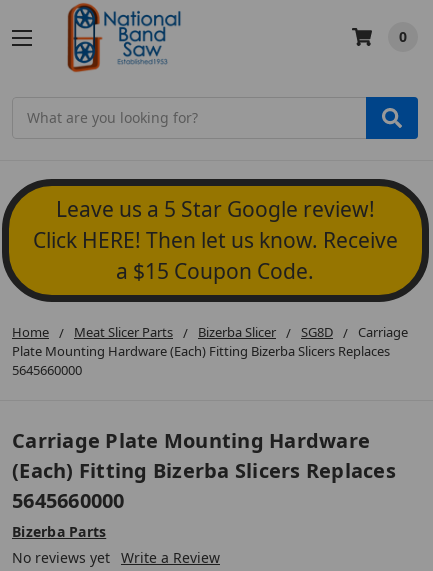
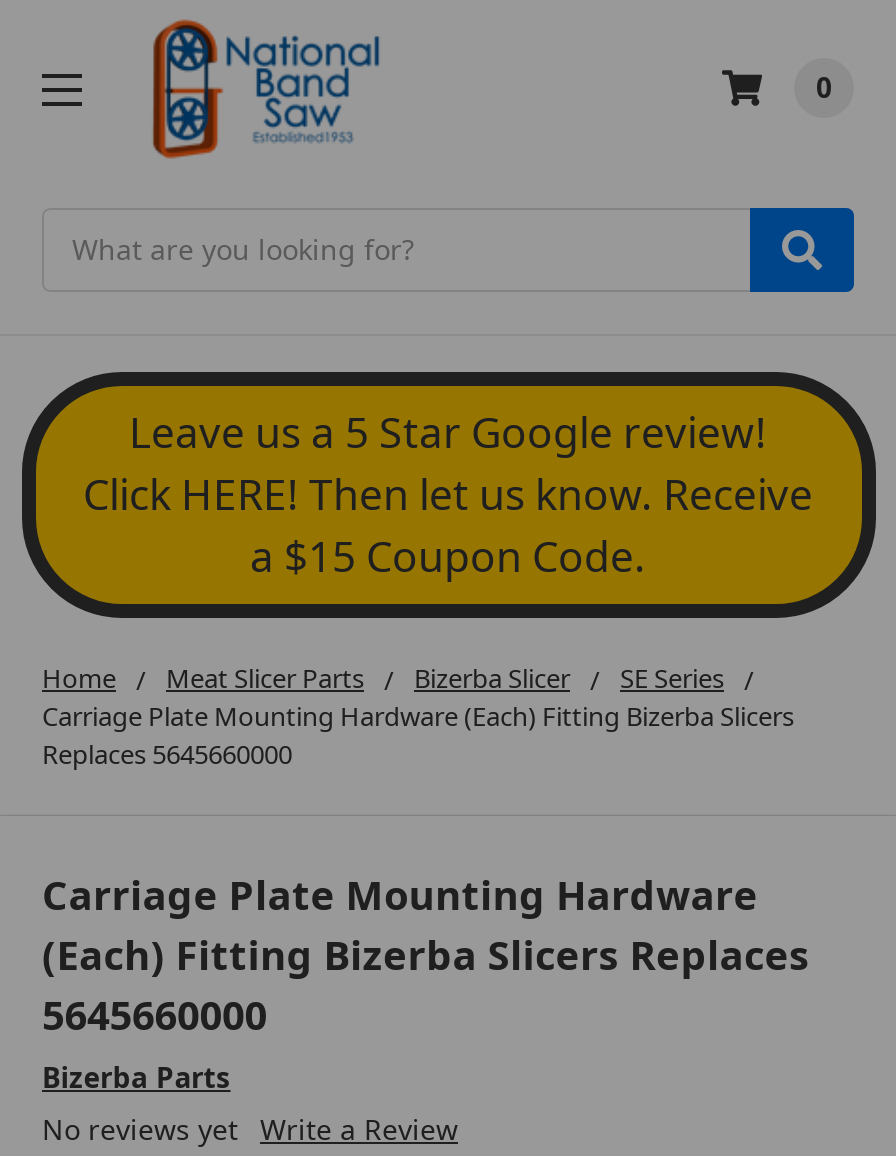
- SG8D
- Carriage
- Plate Mounting Hardware (Each) Fitting Bizerba Slicers Replaces
- 5645660000
+ SE Series
+ Carriage Plate Mounting Hardware (Each) Fitting Bizerba Slicers
+ Replaces 5645660000
